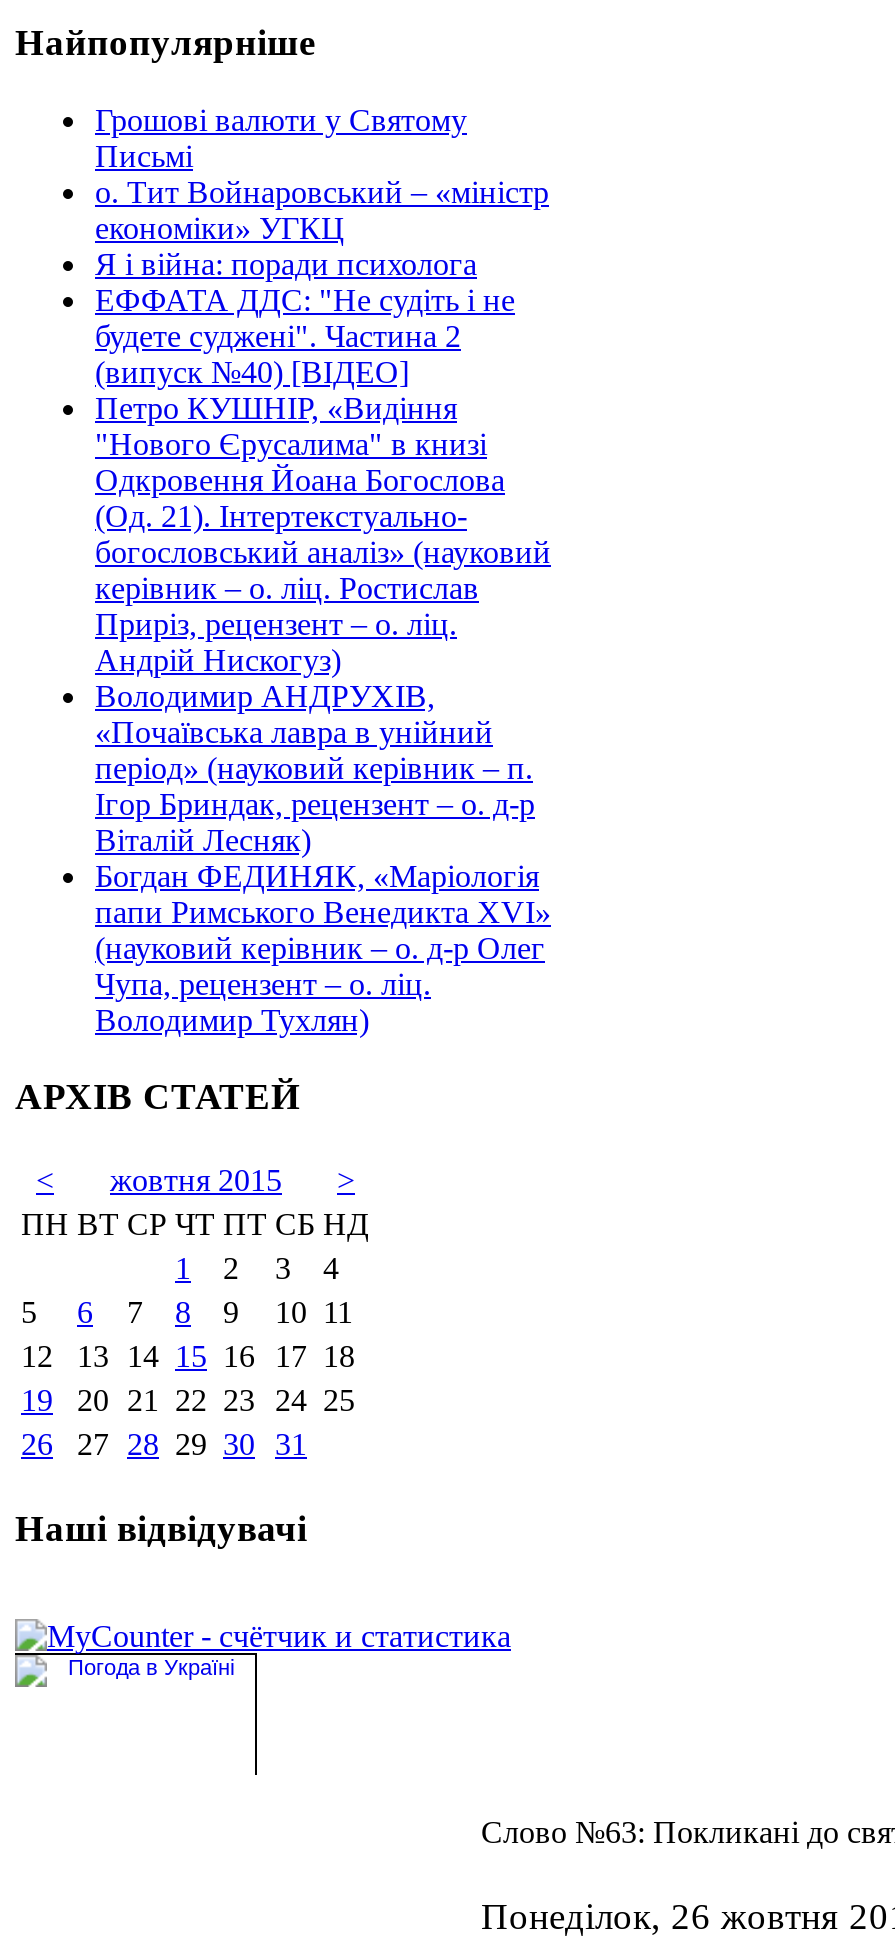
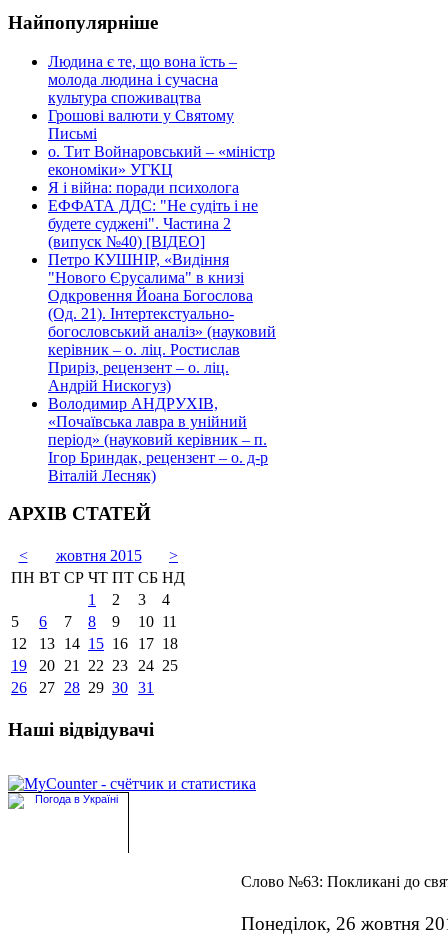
+ Людина є те, що вона їсть –
+ молода людина і сучасна
+ культура споживацтва

moved down: Грошові валюти у Святому | Письмі | о. Тит Войнаровський – «міністр | ... | Ігор Бриндак, рецензент – о. д-р | Віталій Лесняк)

- Богдан ФЕДИНЯК, «Маріологія
- папи Римського Венедикта XVI»
- (науковий керівник – о. д-р Олег
- Чупа, рецензент – о. ліц.
- Володимир Тухлян)
